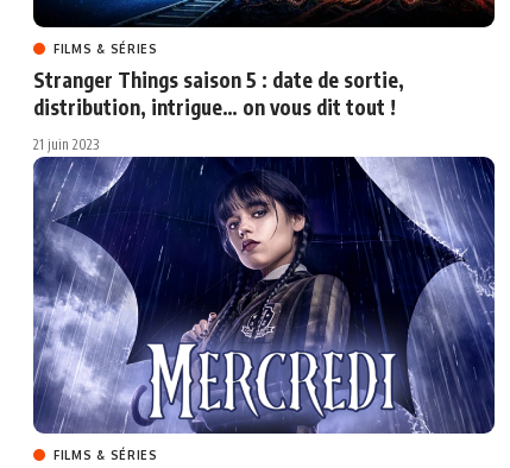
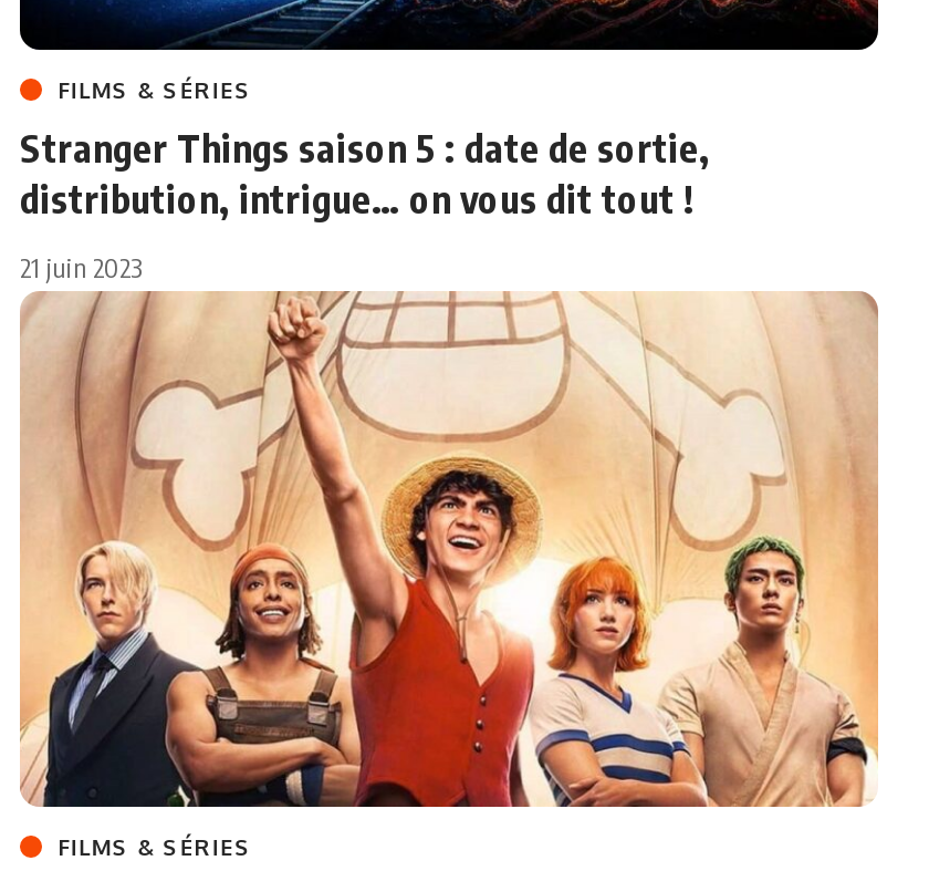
- [image]
+ [image]
